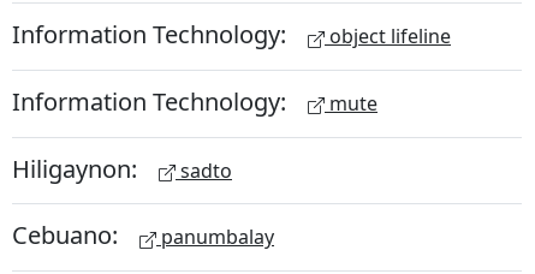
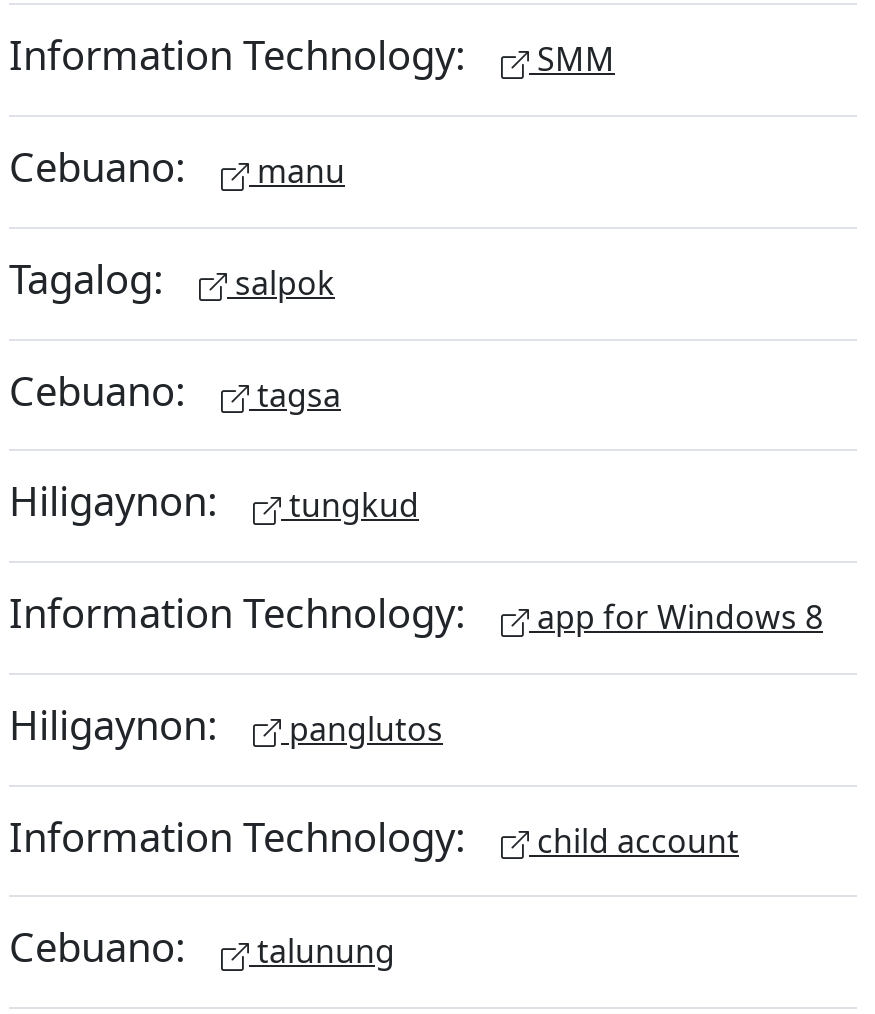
- object lifeline
+ SMM
+ Cebuano:
+ manu
+ Tagalog:
+ salpok
+ Cebuano:
+ tagsa
+ Hiligaynon:
+ tungkud

- mute
+ app for Windows 8

- sadto
+ panglutos
+ Information Technology:
+ child account

- panumbalay
+ talunung
